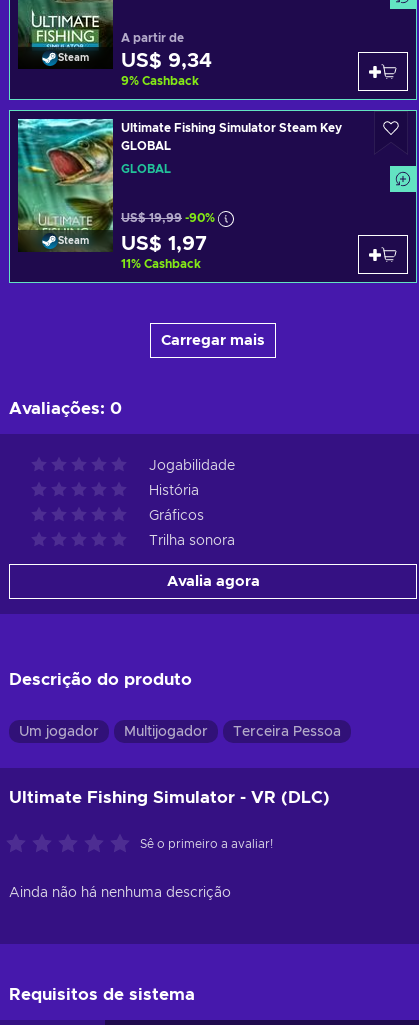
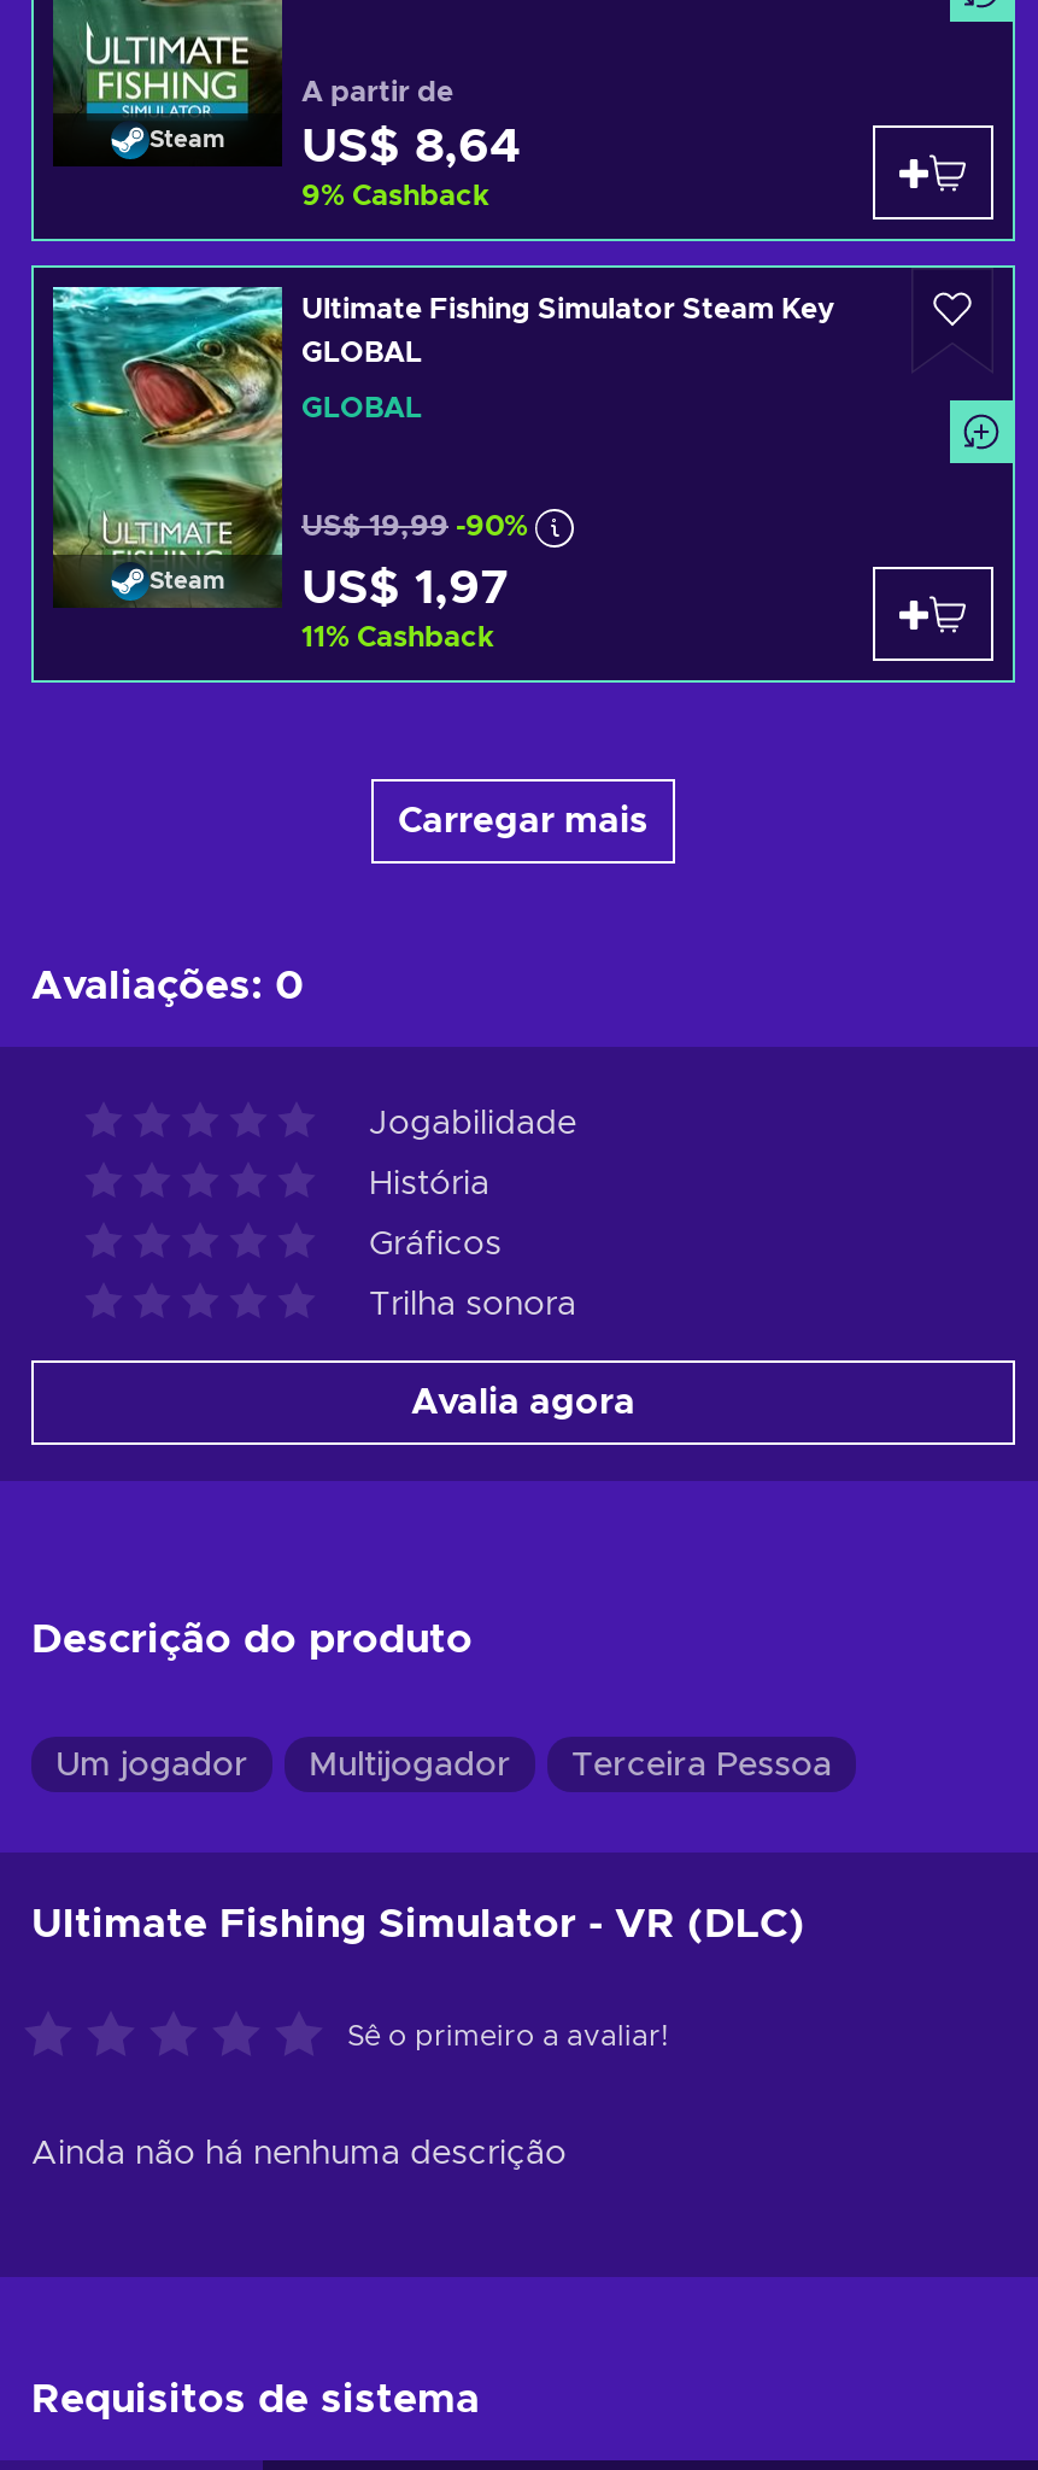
- US$ 9,34
+ US$ 8,64
